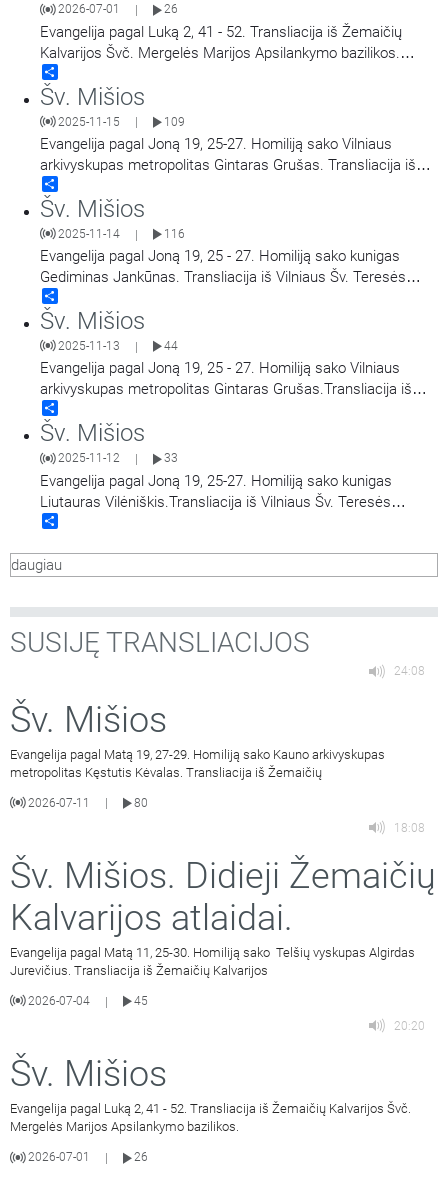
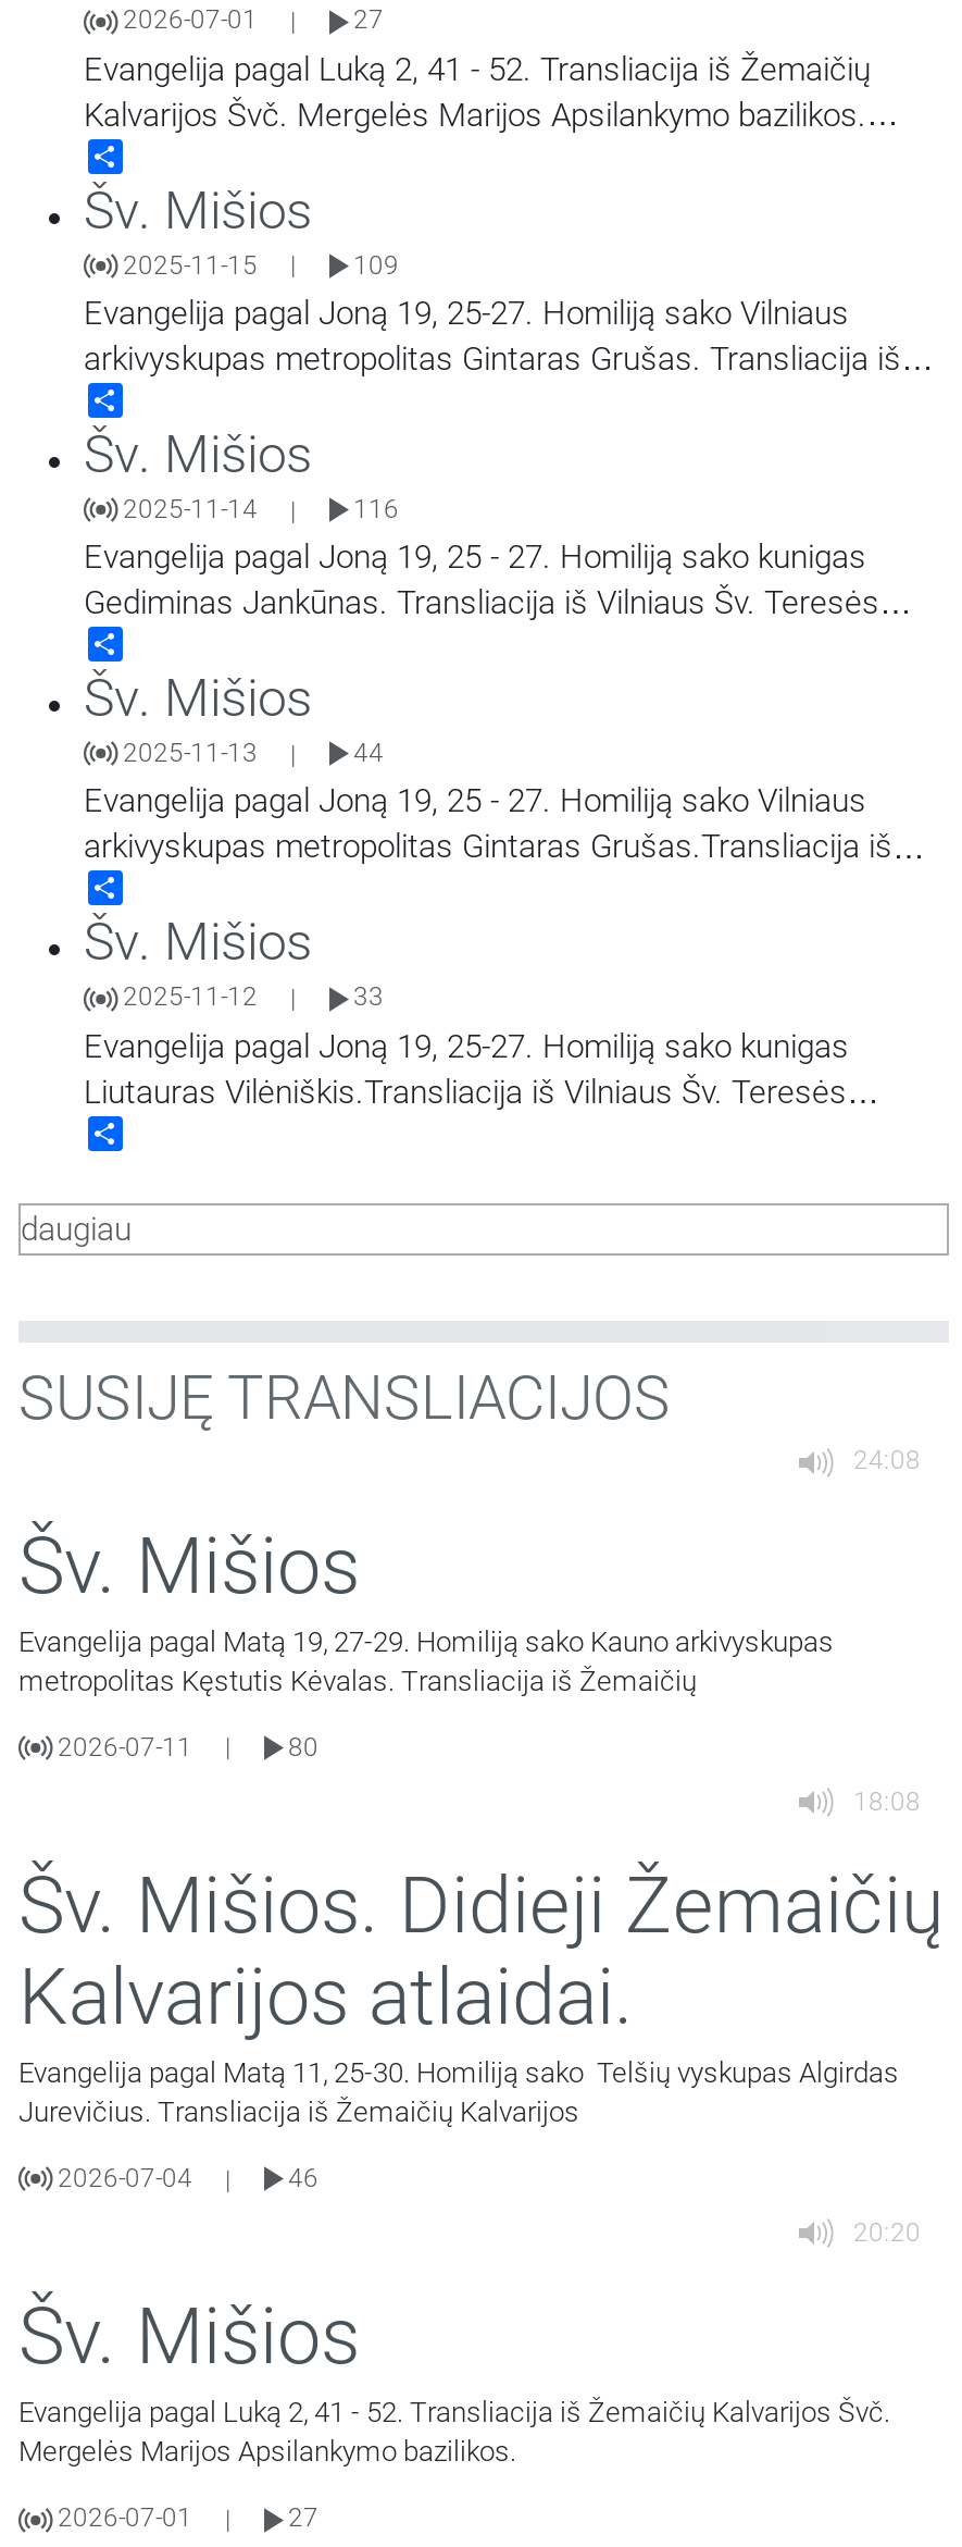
- 26
+ 27

- 45
+ 46

- 26
+ 27
